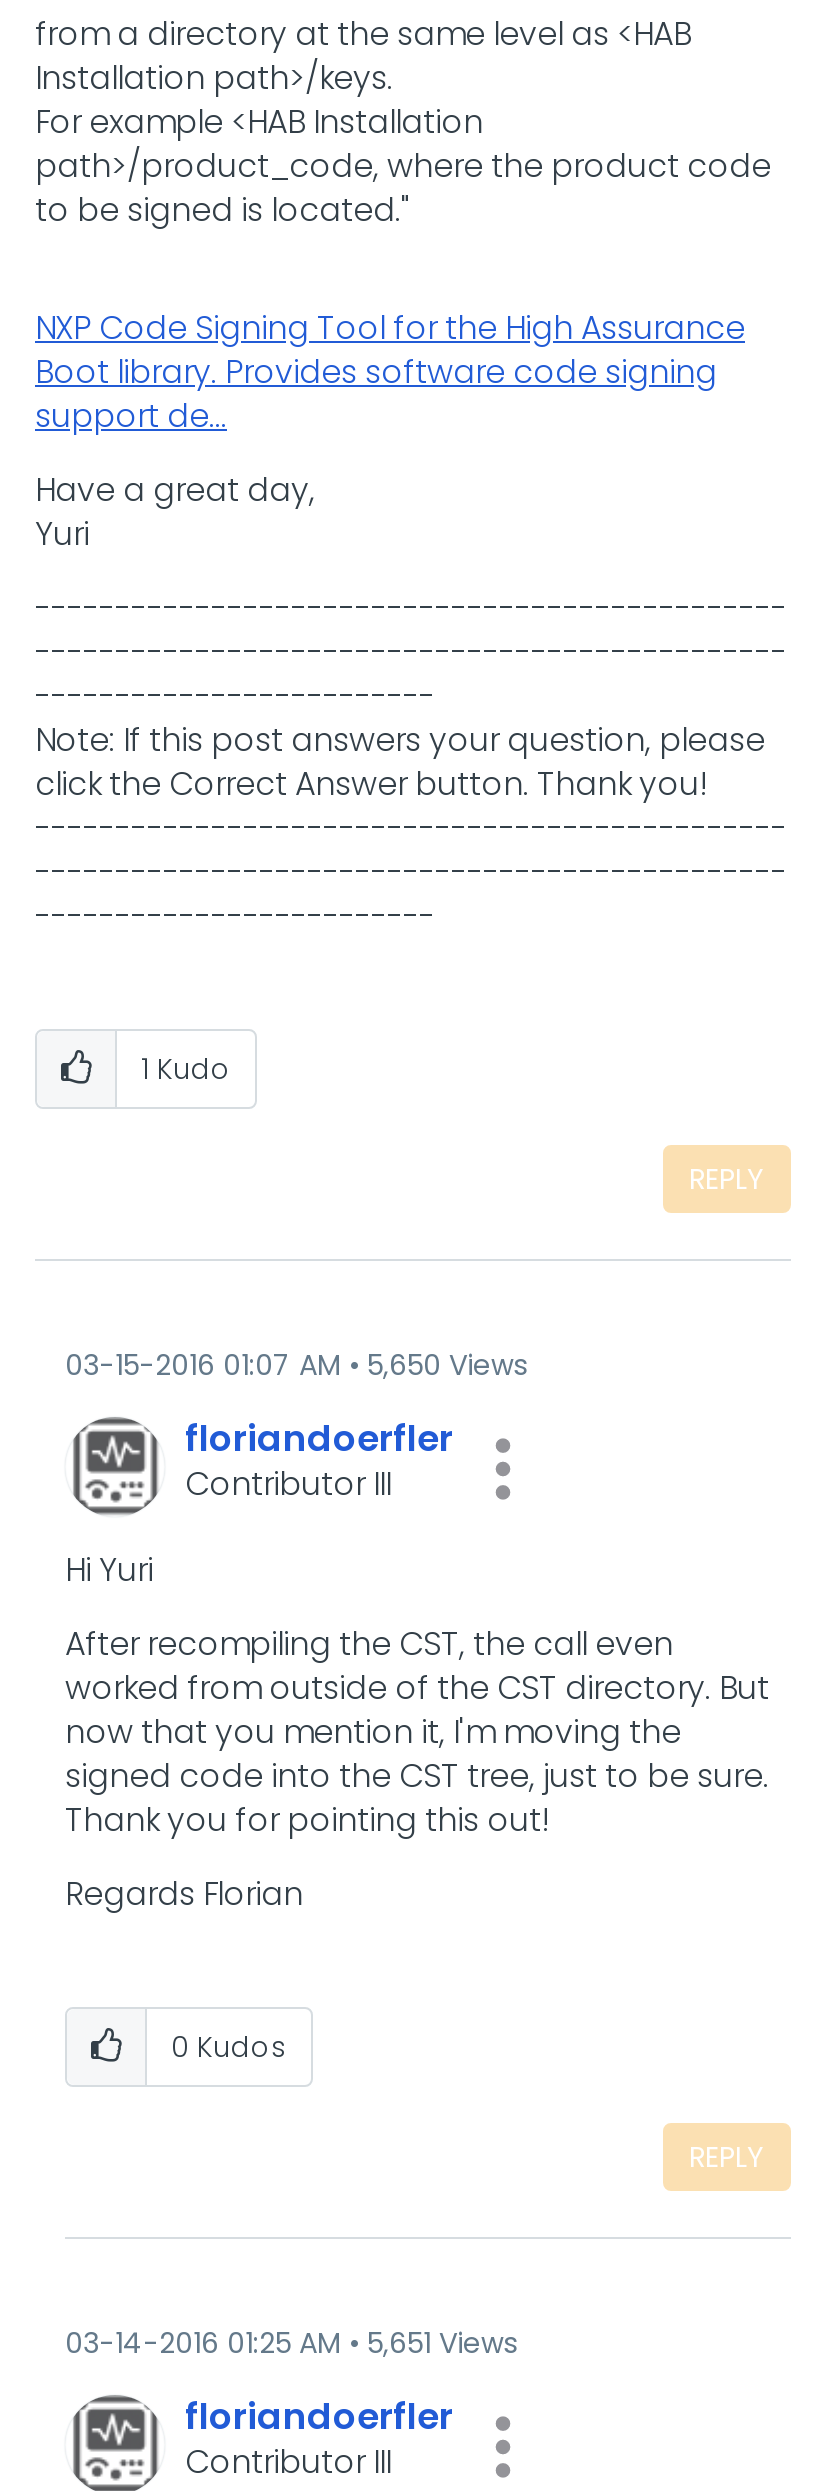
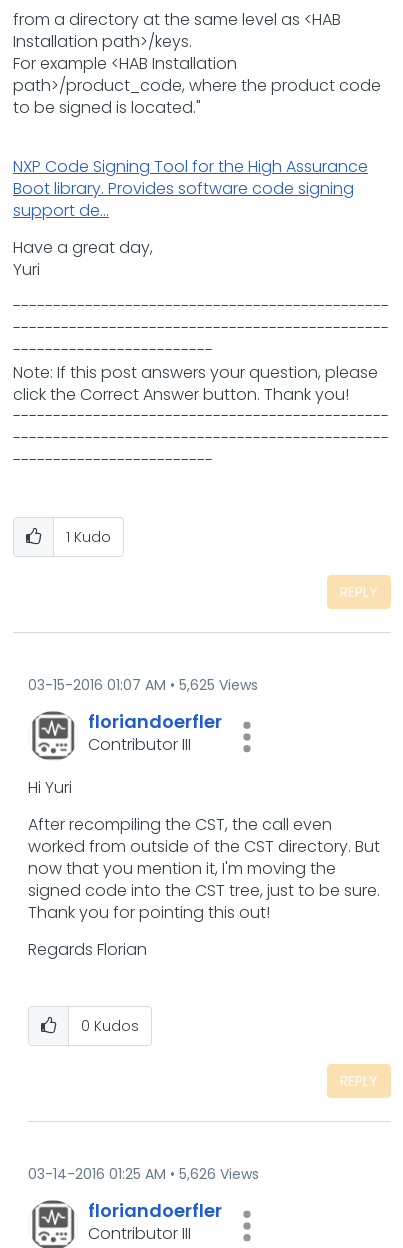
- 03-15-2016 01:07 AM 5,650 Views
+ 03-15-2016 01:07 AM 5,625 Views

- 03-14-2016 01:25 AM 5,651 Views
+ 03-14-2016 01:25 AM 5,626 Views
